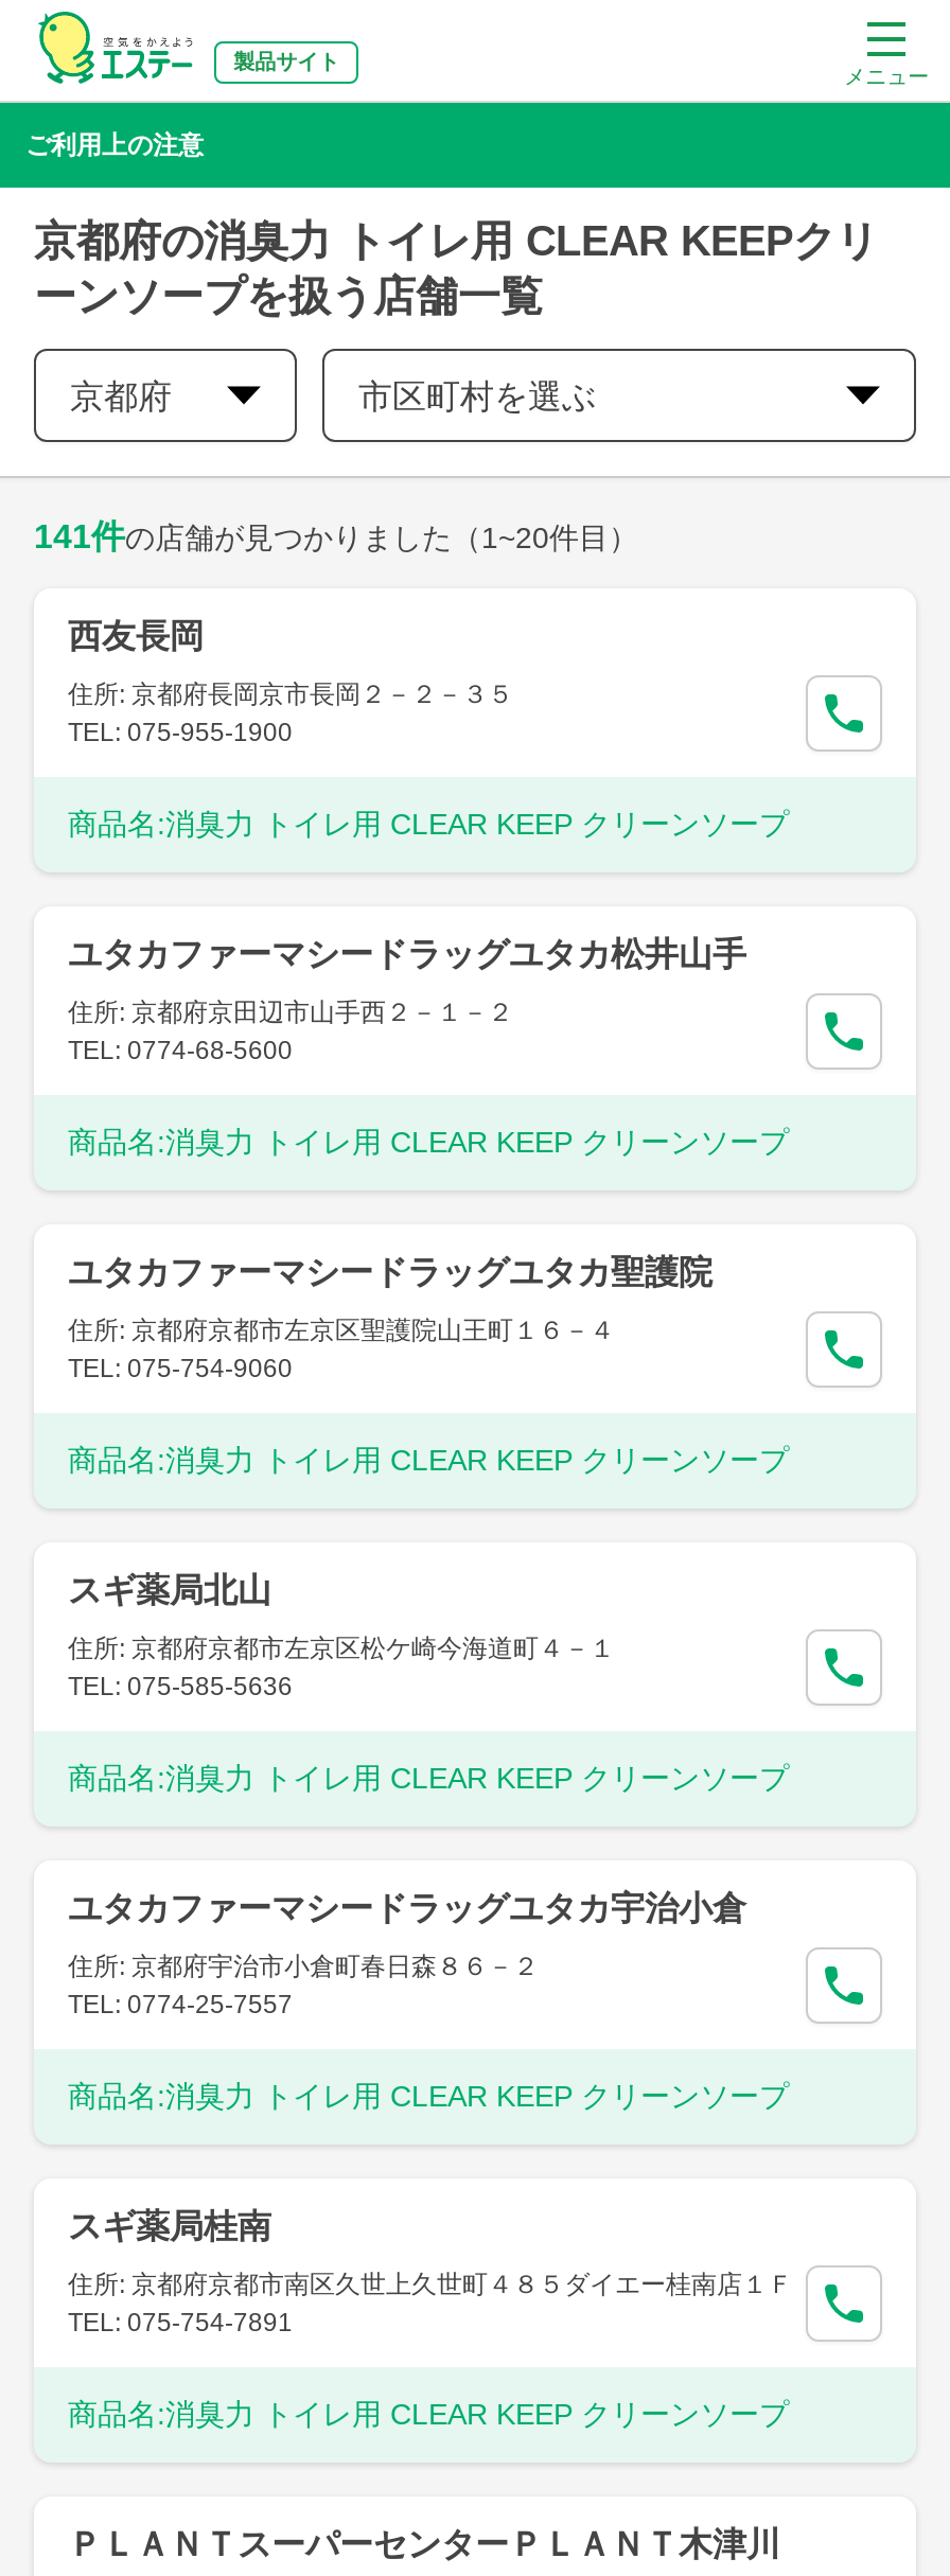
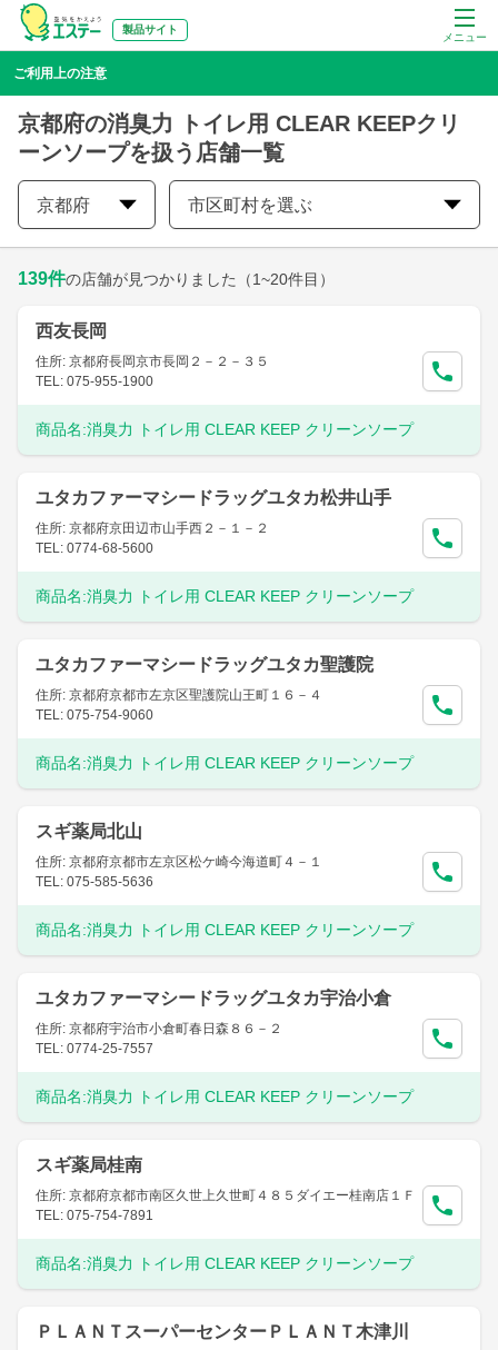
- 141件の店舗が見つかりました（1~20件目）
+ 139件の店舗が見つかりました（1~20件目）
